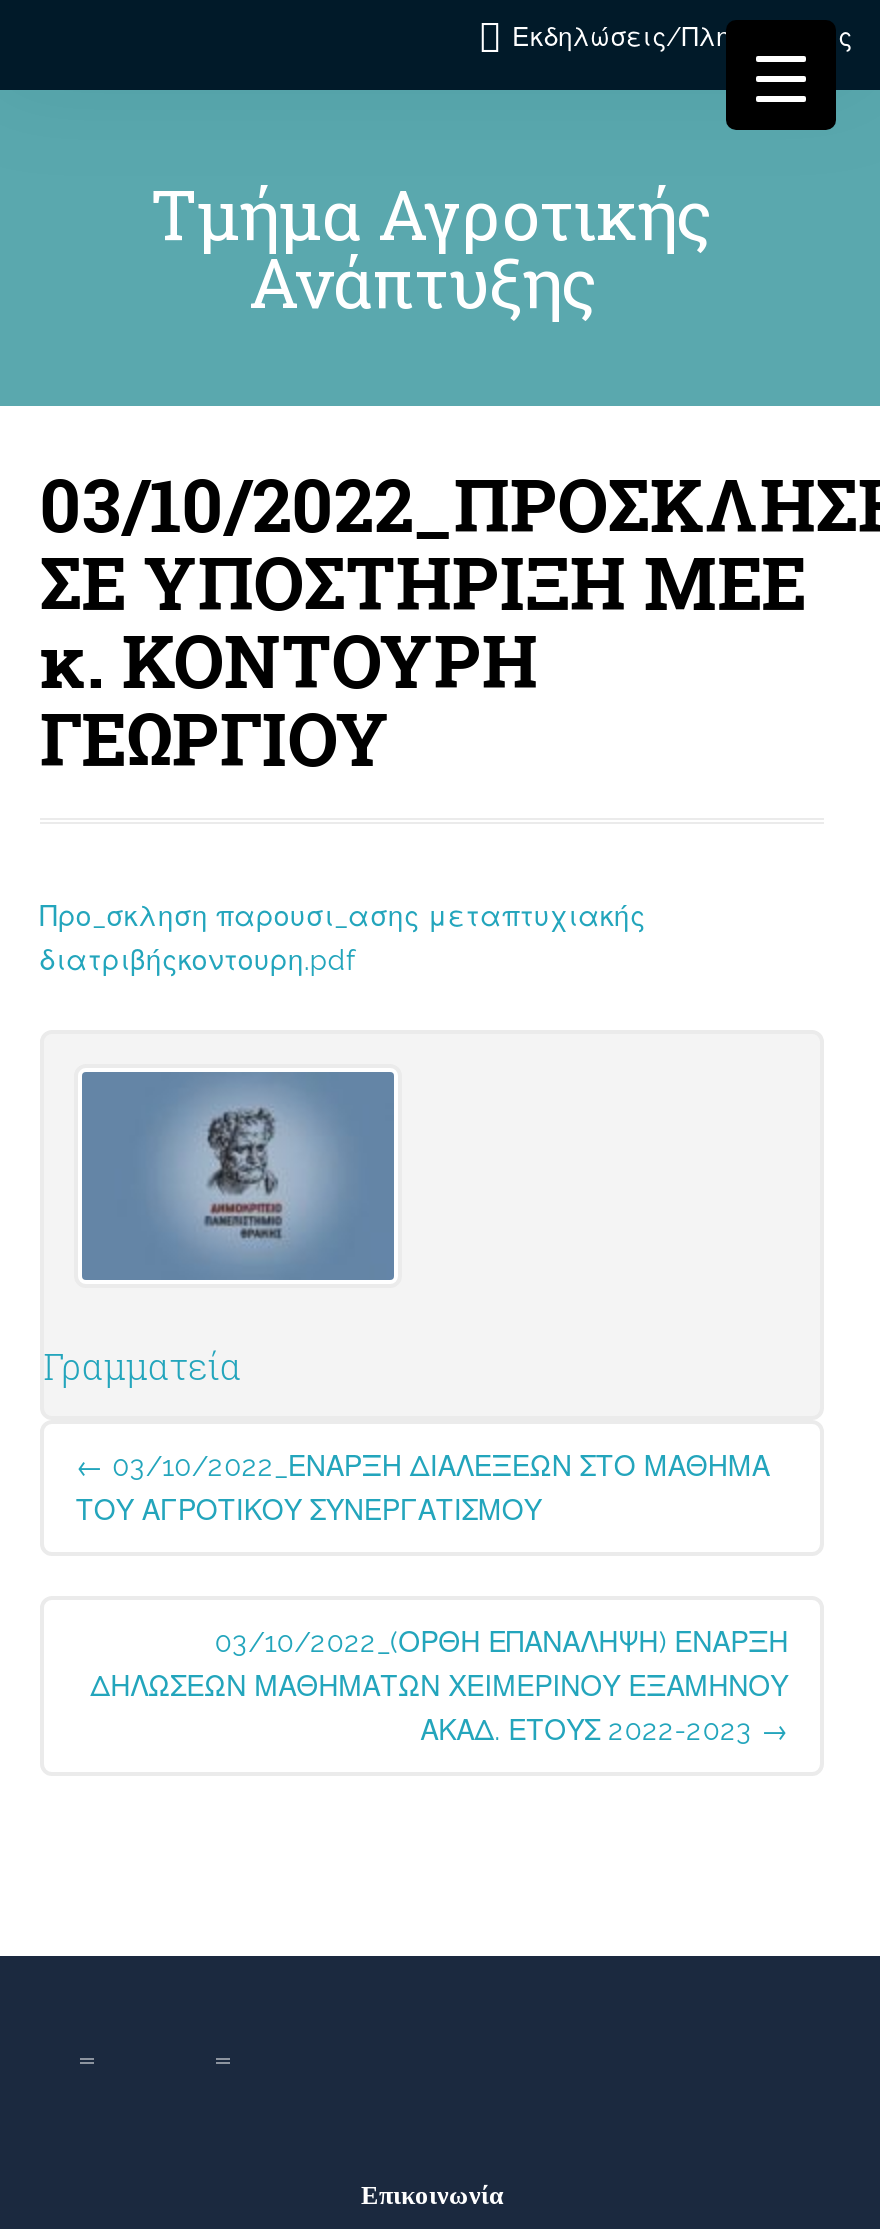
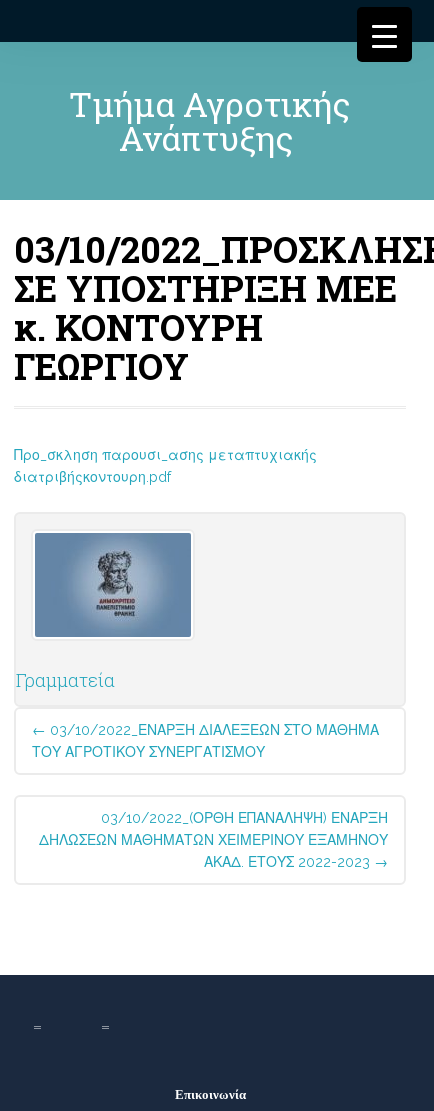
- Εκδηλώσεις/Πληροφορίες
